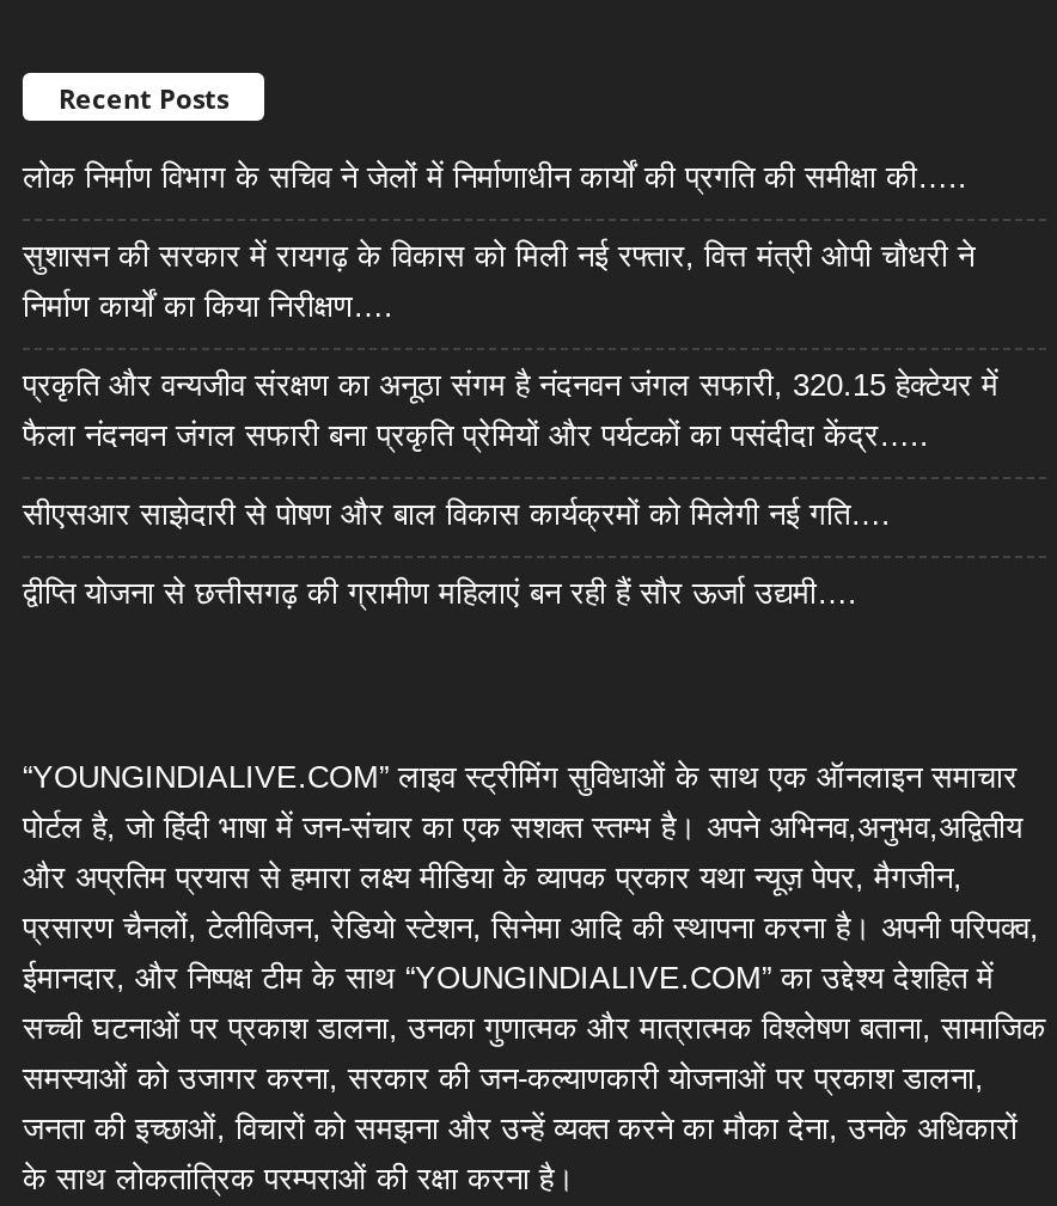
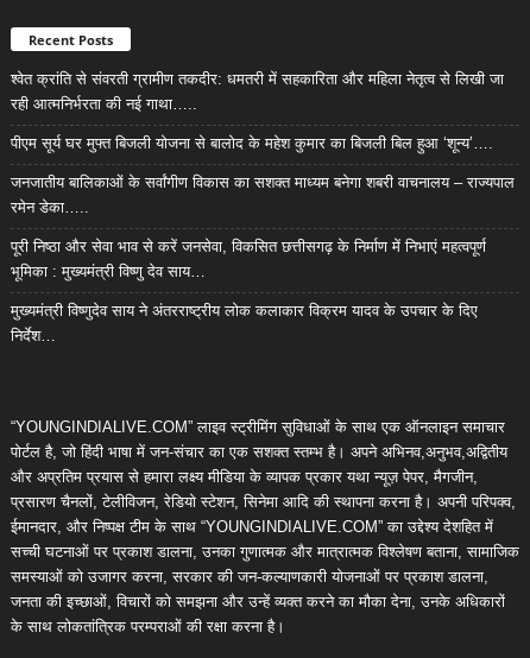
- लोक निर्माण विभाग के सचिव ने जेलों में निर्माणाधीन कार्यों की प्रगति की समीक्षा की…..
+ श्वेत क्रांति से संवरती ग्रामीण तकदीर: धमतरी में सहकारिता और महिला नेतृत्व से लिखी जा
+ रही आत्मनिर्भरता की नई गाथा…..

- सुशासन की सरकार में रायगढ़ के विकास को मिली नई रफ्तार, वित्त मंत्री ओपी चौधरी ने
- निर्माण कार्यों का किया निरीक्षण….
+ पीएम सूर्य घर मुफ्त बिजली योजना से बालोद के महेश कुमार का बिजली बिल हुआ ‘शून्य’….

- प्रकृति और वन्यजीव संरक्षण का अनूठा संगम है नंदनवन जंगल सफारी, 320.15 हेक्टेयर में
- फैला नंदनवन जंगल सफारी बना प्रकृति प्रेमियों और पर्यटकों का पसंदीदा केंद्र…..
+ जनजातीय बालिकाओं के सर्वांगीण विकास का सशक्त माध्यम बनेगा शबरी वाचनालय – राज्यपाल
+ रमेन डेका…..

- सीएसआर साझेदारी से पोषण और बाल विकास कार्यक्रमों को मिलेगी नई गति….
+ पूरी निष्ठा और सेवा भाव से करें जनसेवा, विकसित छत्तीसगढ़ के निर्माण में निभाएं महत्वपूर्ण
+ भूमिका : मुख्यमंत्री विष्णु देव साय…

- द्वीप्ति योजना से छत्तीसगढ़ की ग्रामीण महिलाएं बन रही हैं सौर ऊर्जा उद्यमी….
+ मुख्यमंत्री विष्णुदेव साय ने अंतरराष्ट्रीय लोक कलाकार विक्रम यादव के उपचार के दिए
+ निर्देश…
